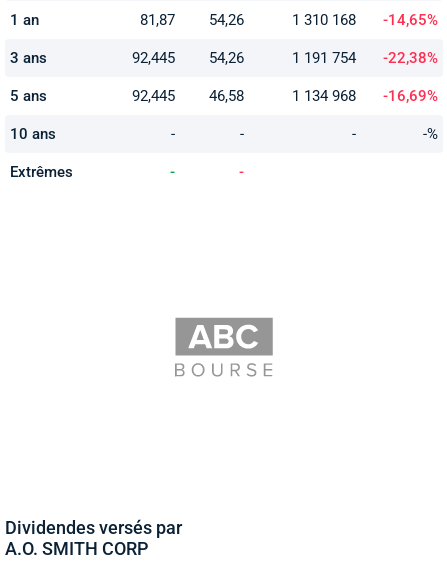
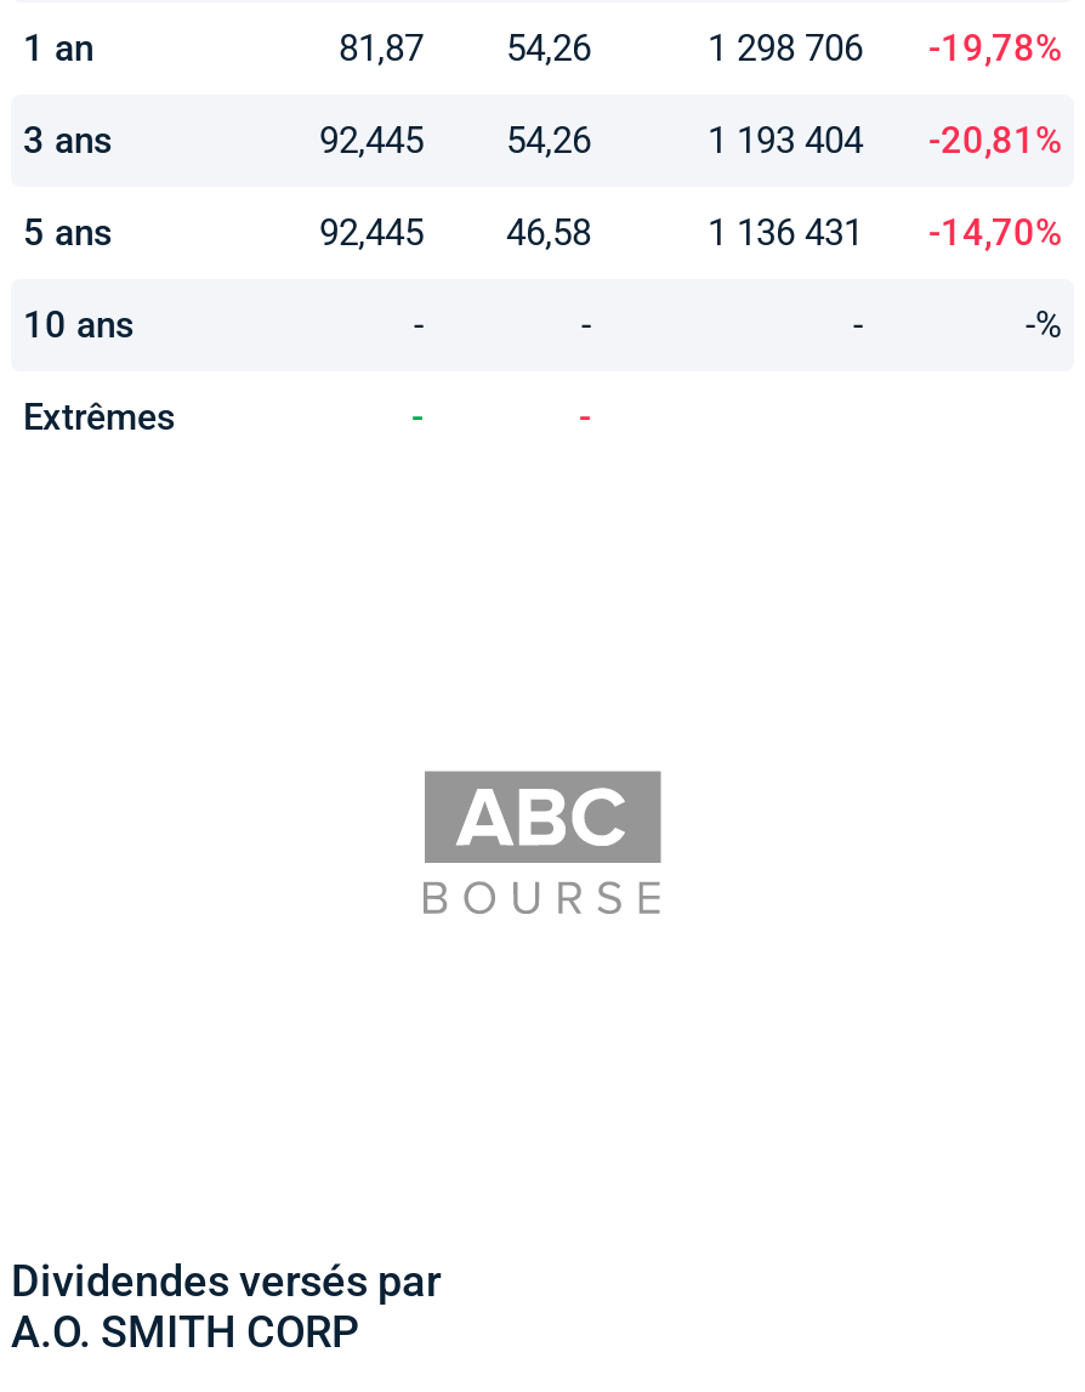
- 1 310 168
+ 1 298 706

- -14,65%
+ -19,78%

- 1 191 754
+ 1 193 404

- -22,38%
+ -20,81%

- 1 134 968
+ 1 136 431

- -16,69%
+ -14,70%
